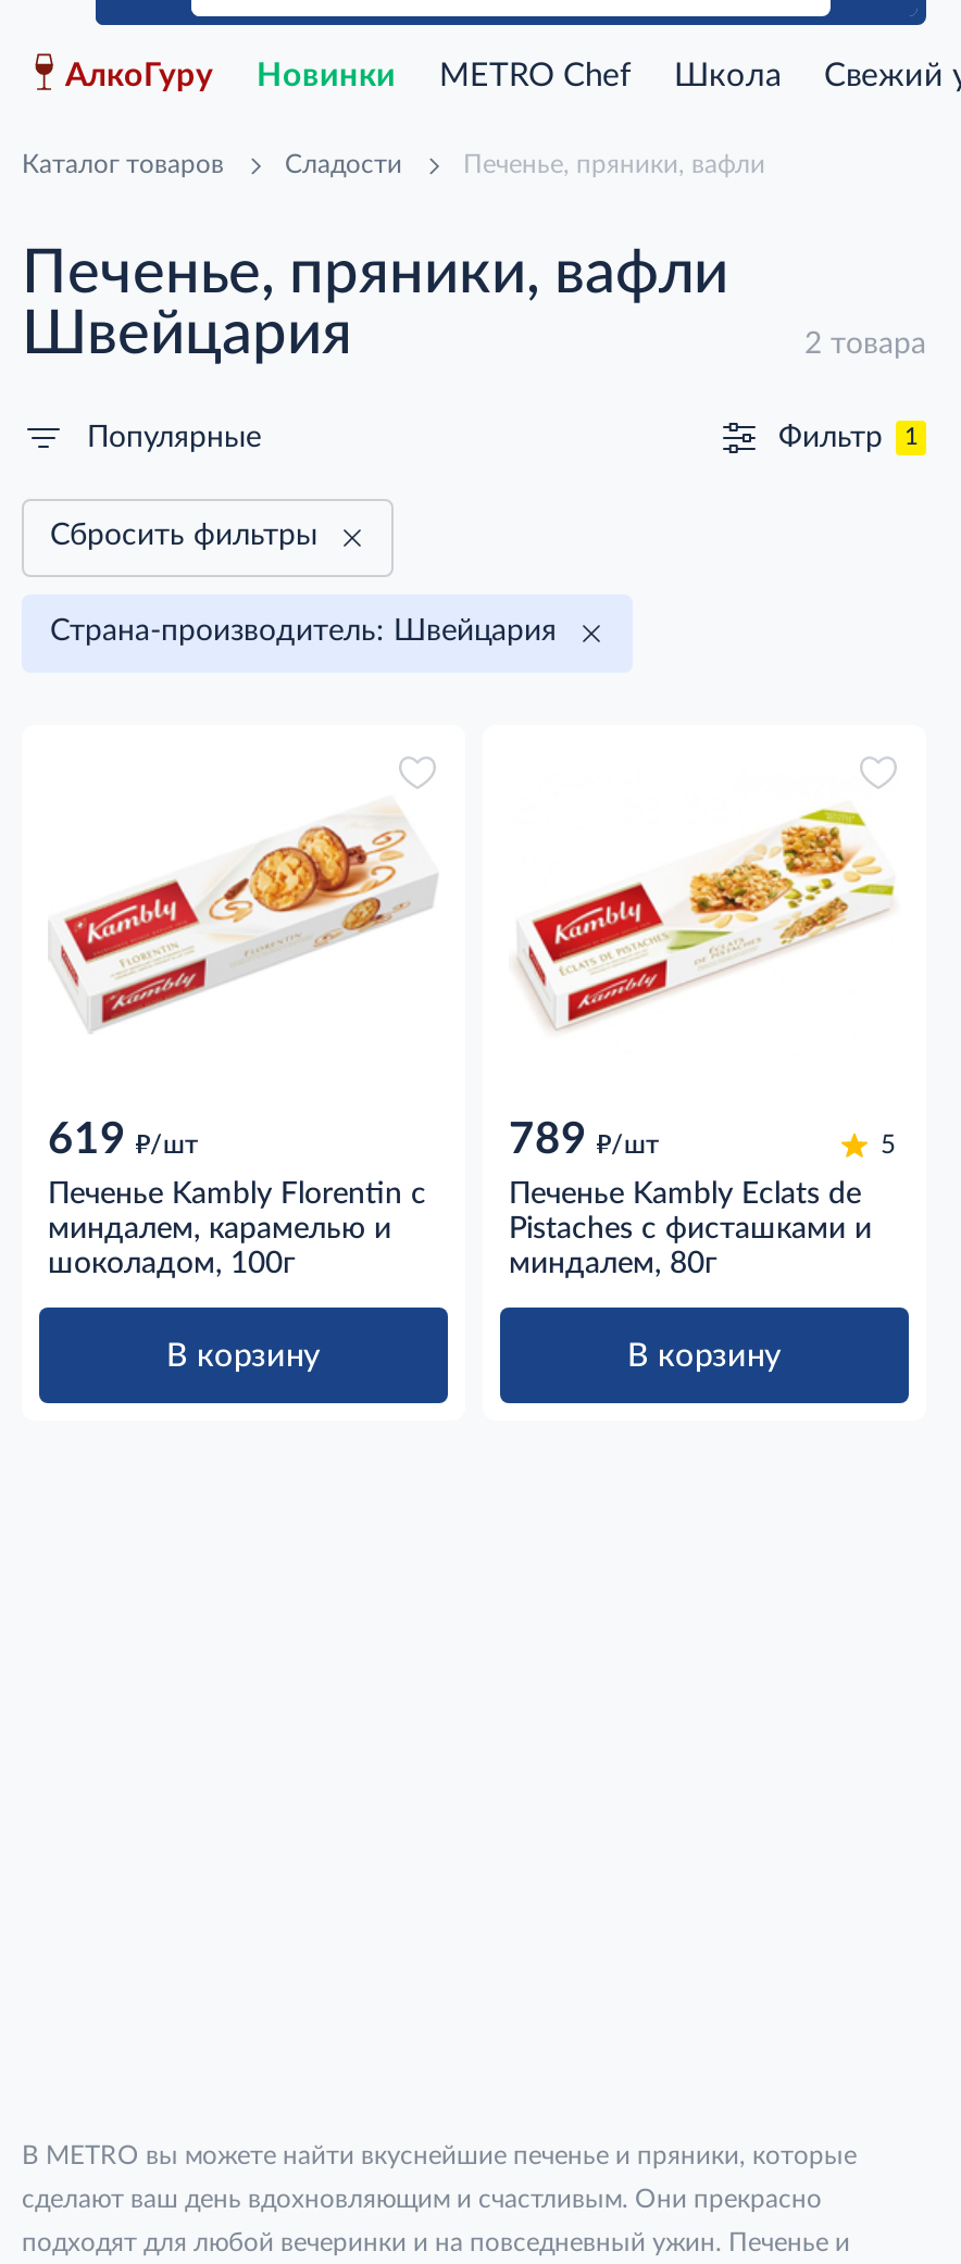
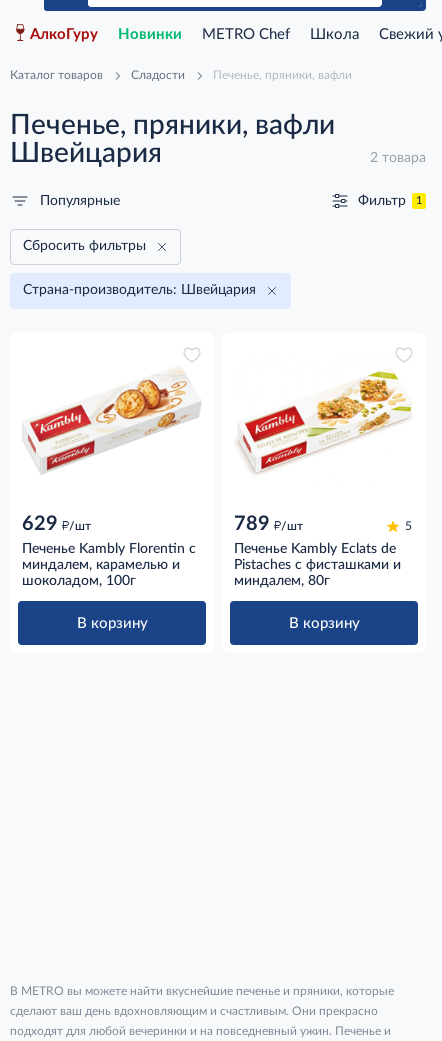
- 619 д/шт
+ 629 д/шт
